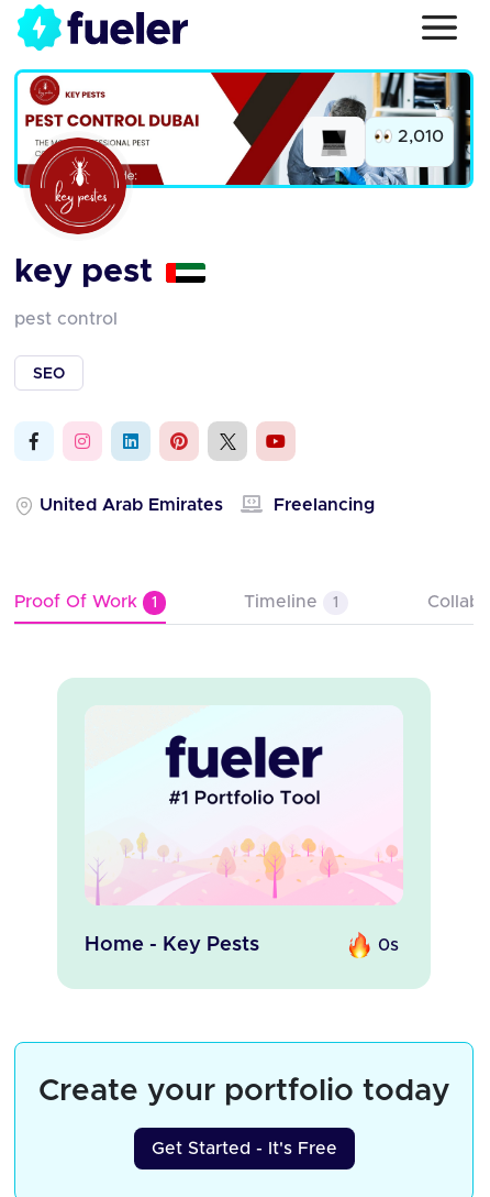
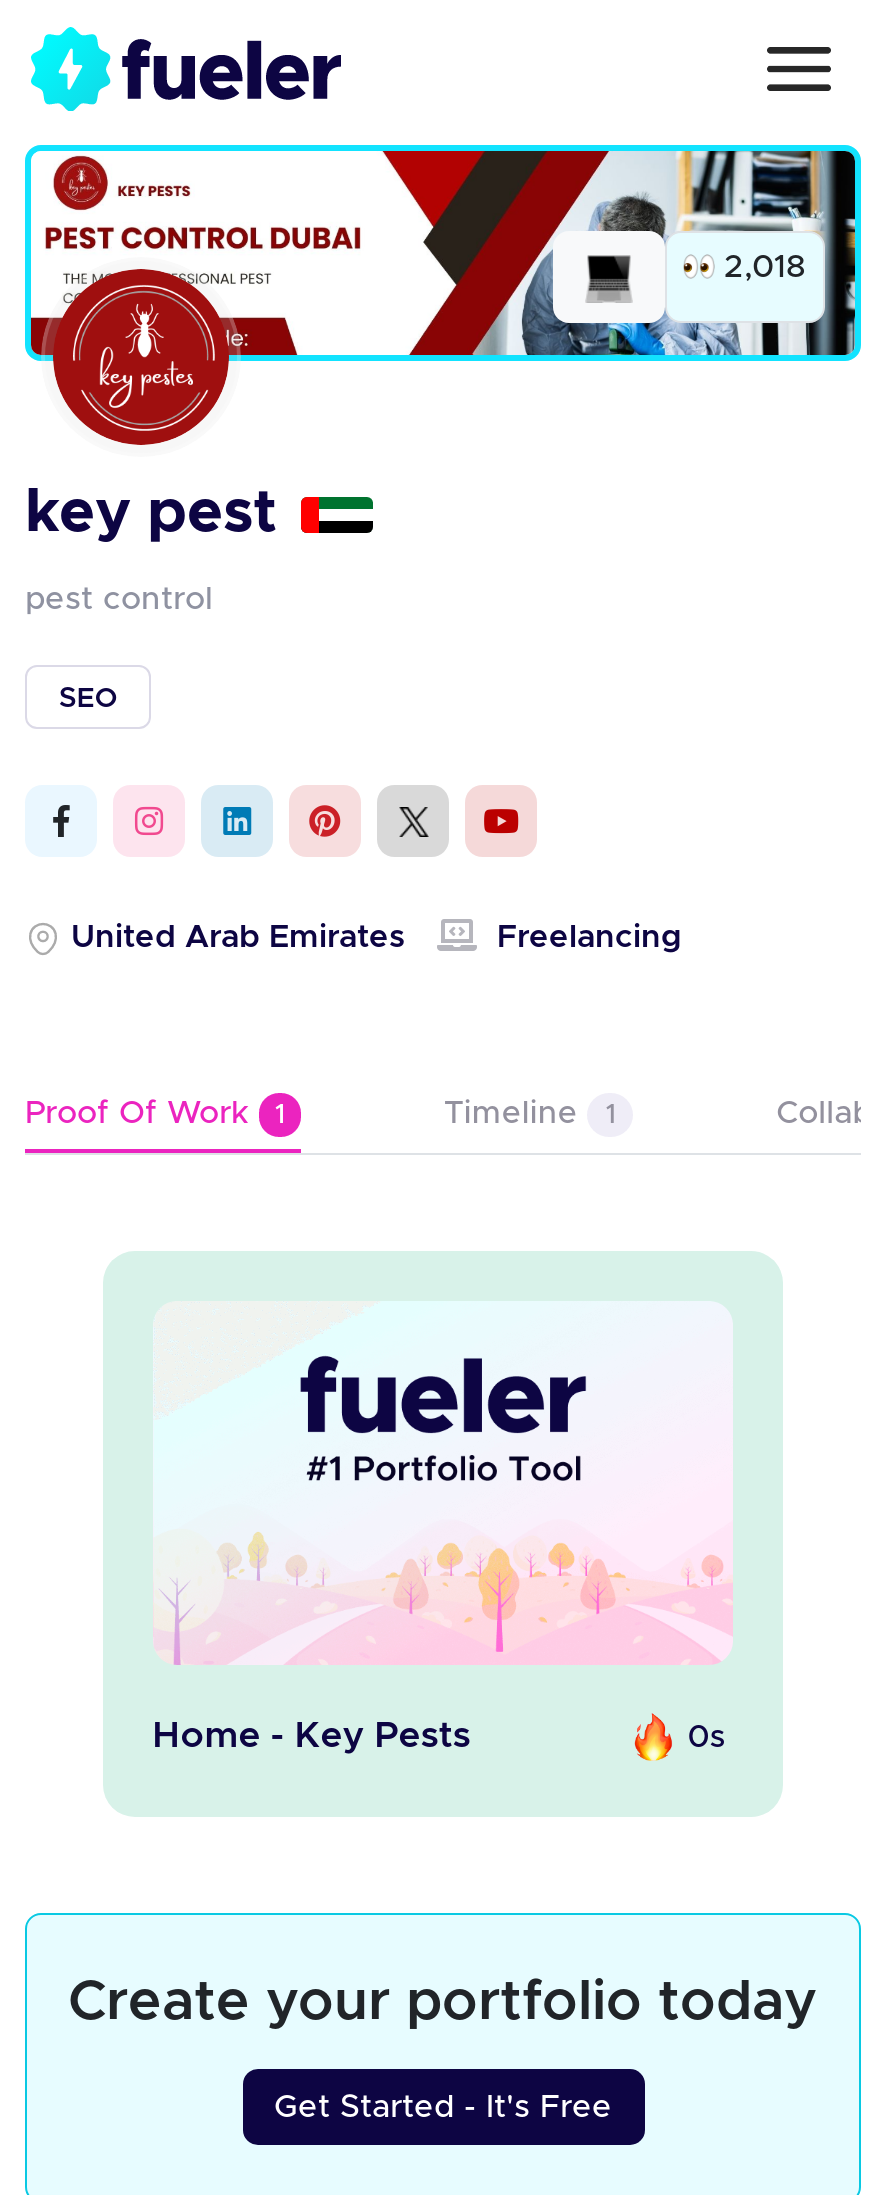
- 2,010
+ 2,018
